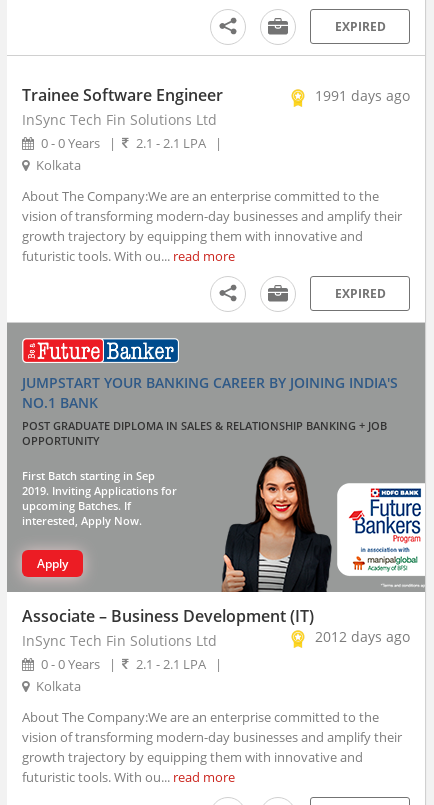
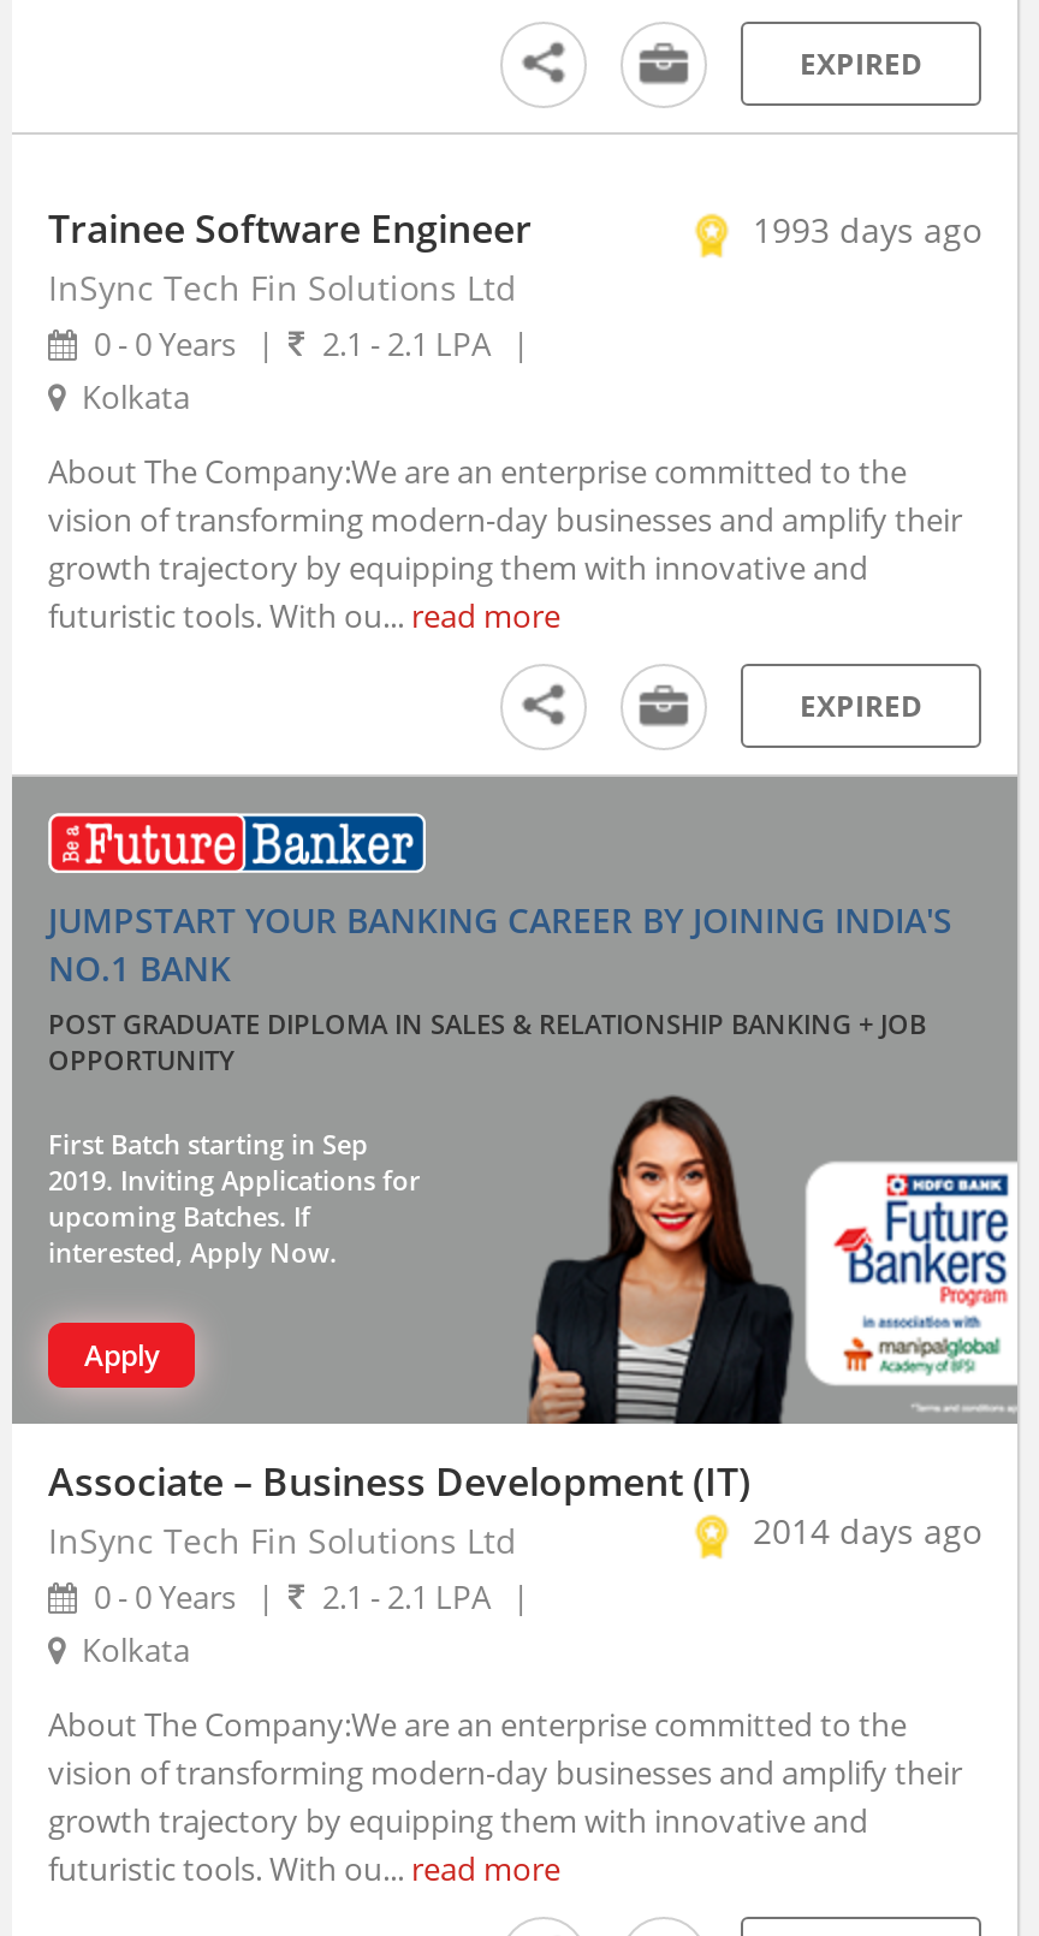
- 1991 days ago
+ 1993 days ago

- 2012 days ago
+ 2014 days ago
